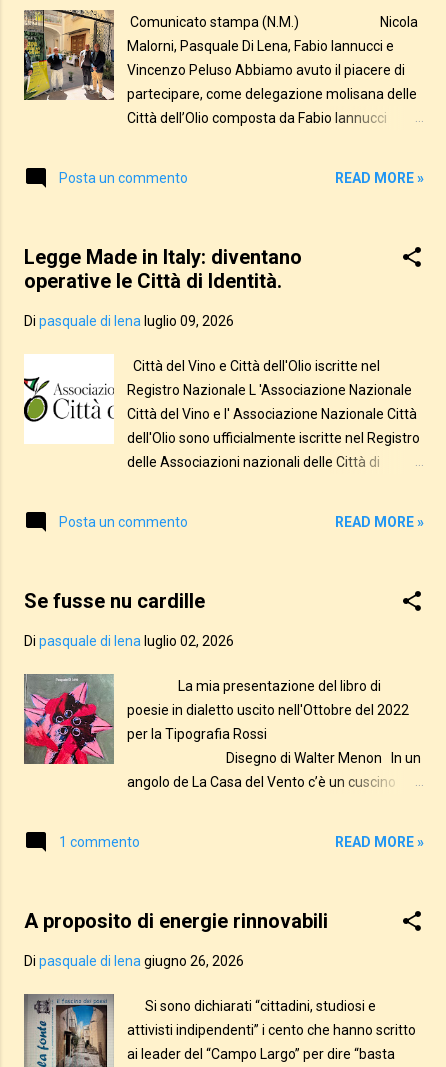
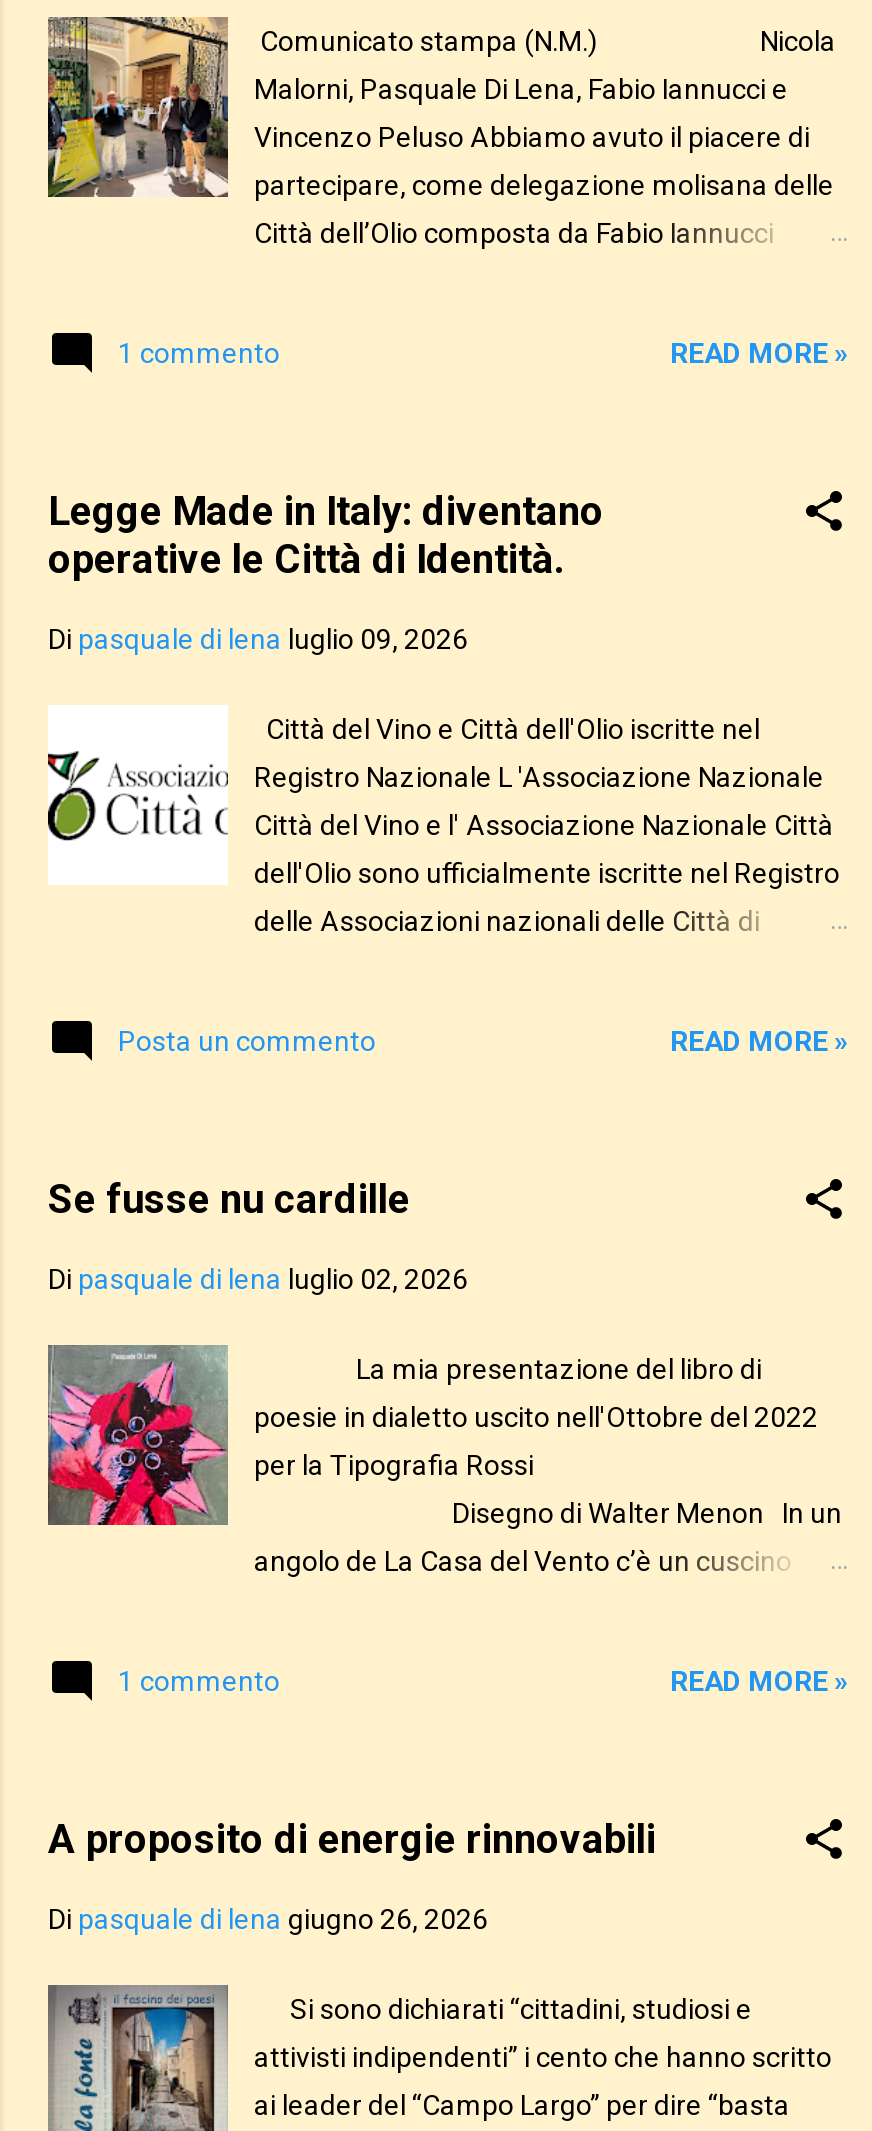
- Posta un commento
+ 1 commento
